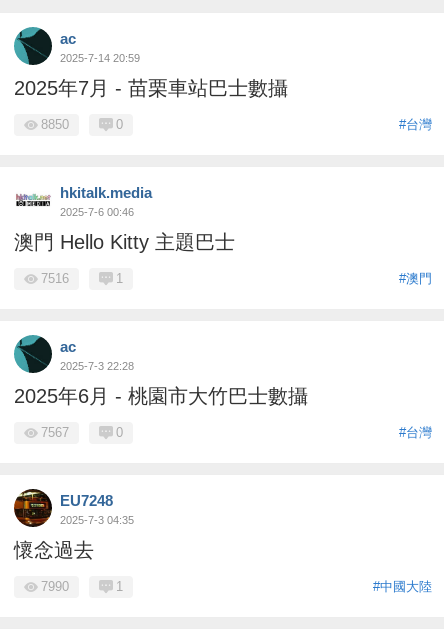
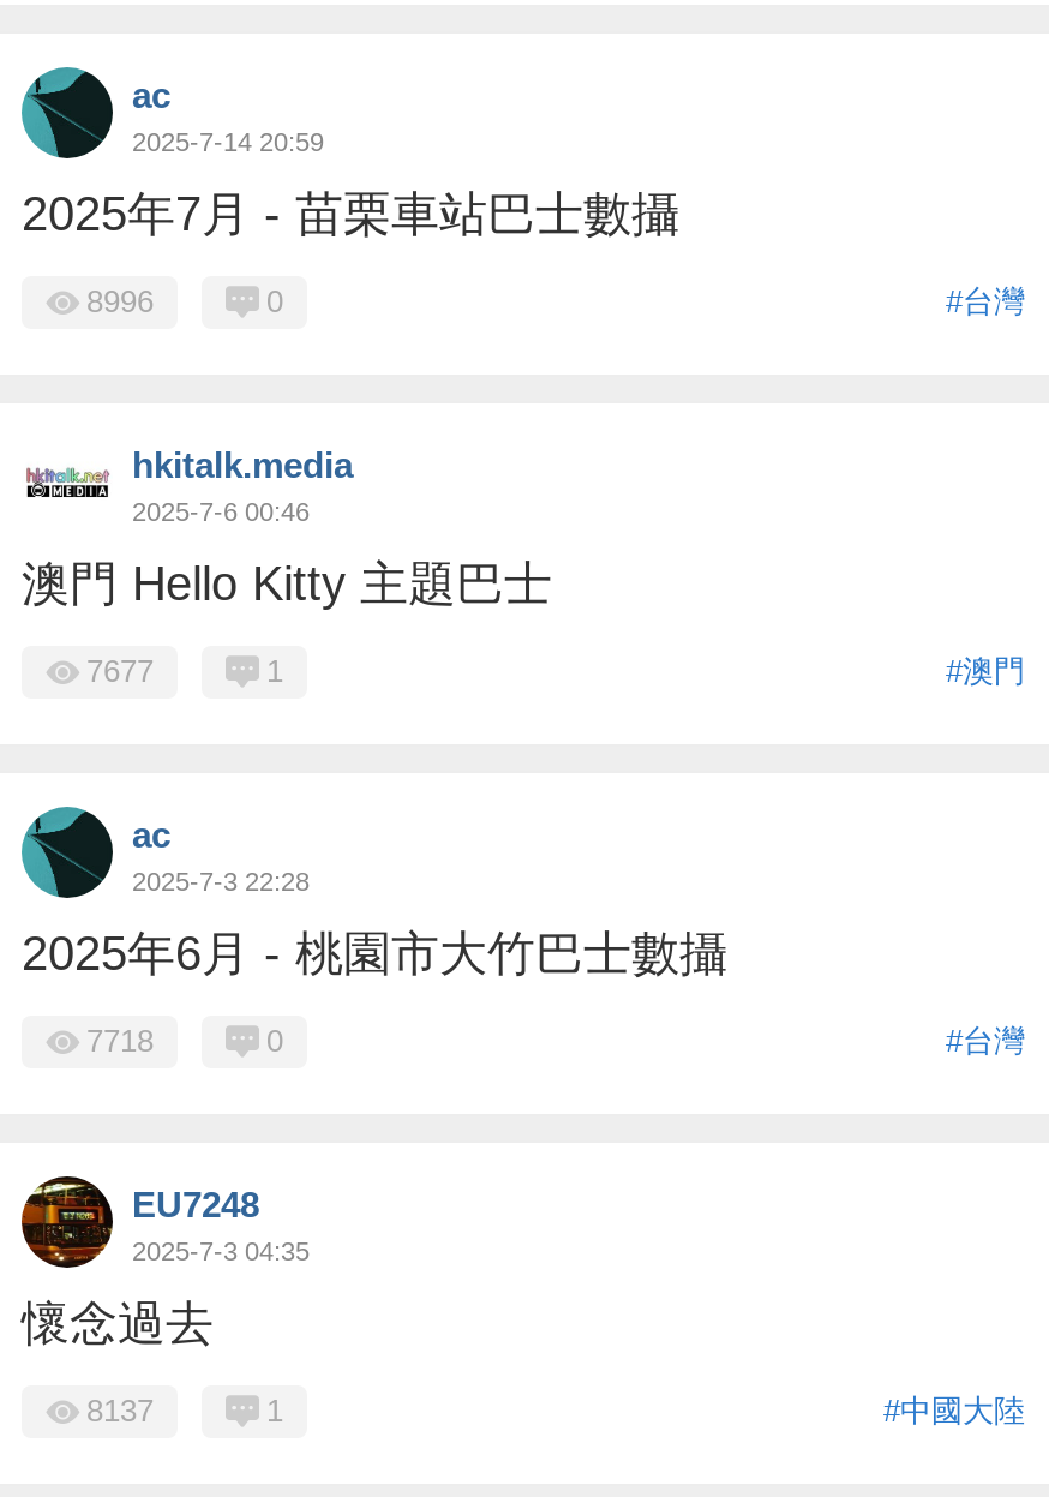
- 8850
+ 8996

- 7516
+ 7677

- 7567
+ 7718

- 7990
+ 8137
